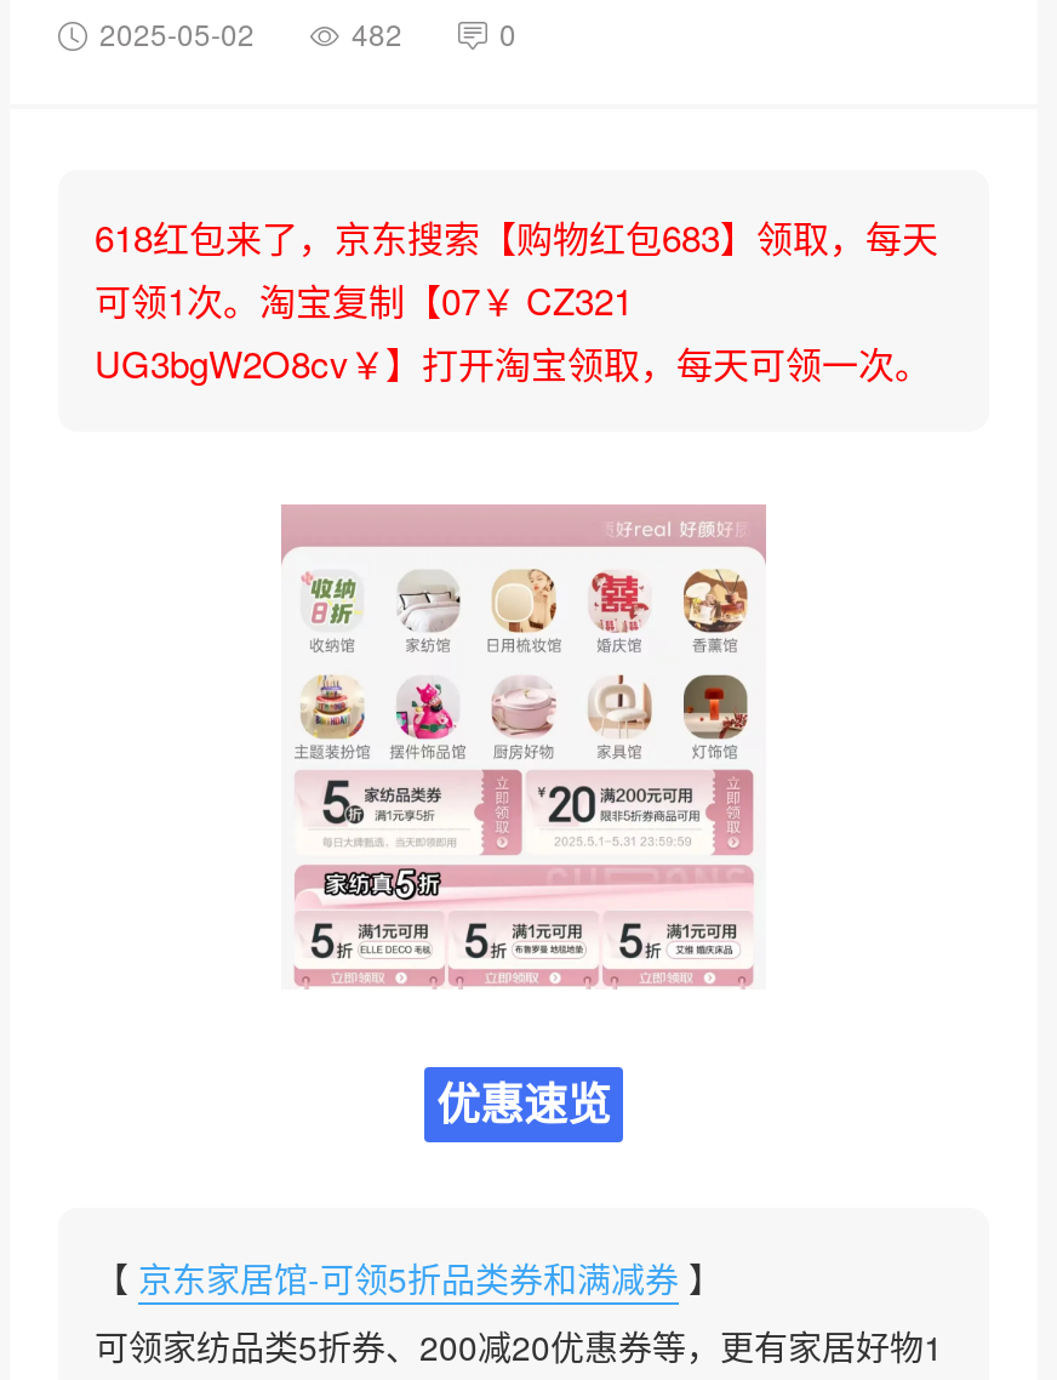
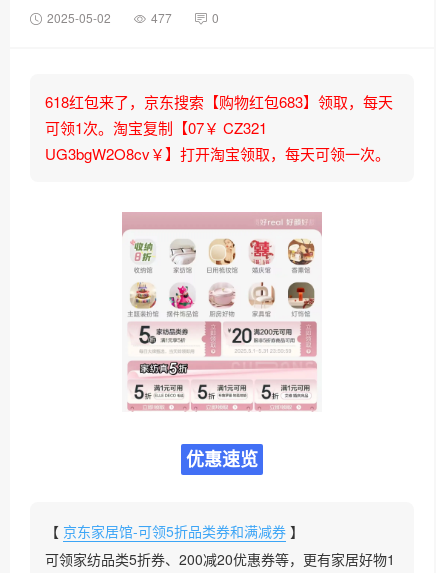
- 482
+ 477
